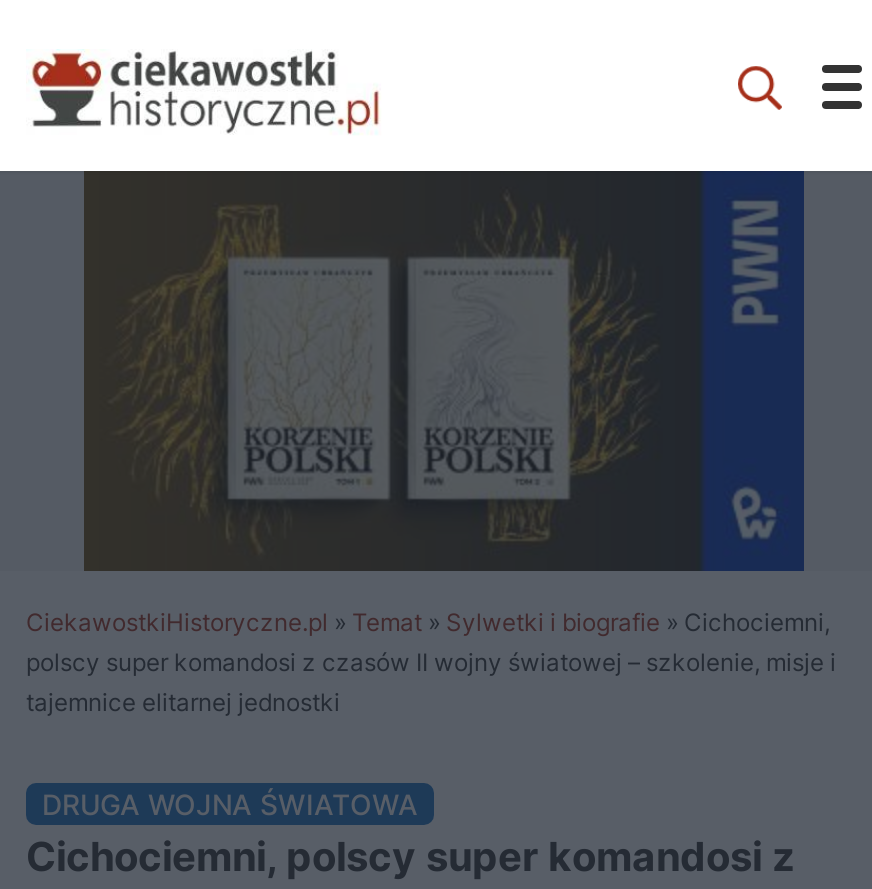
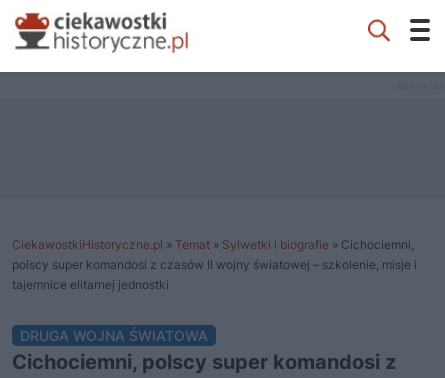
- [image]
